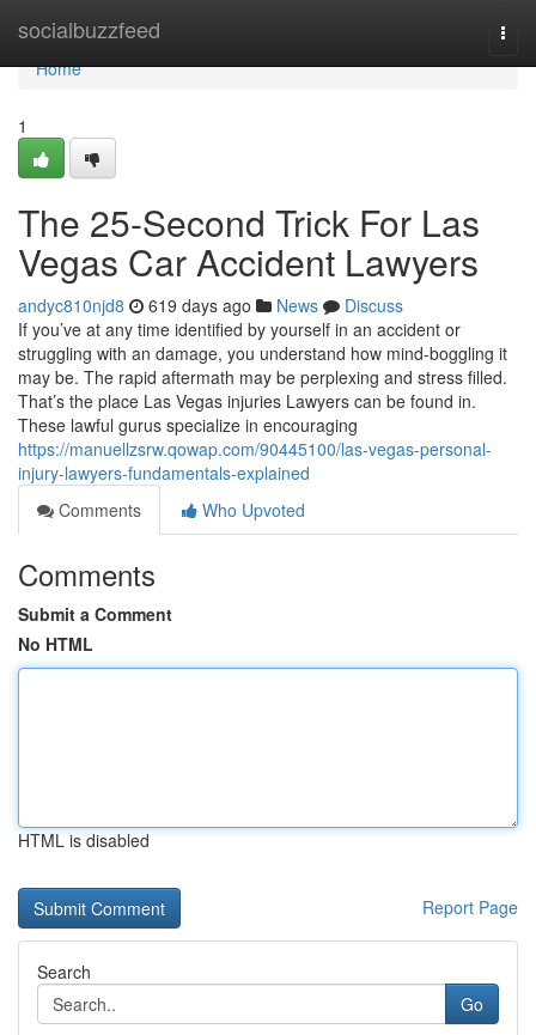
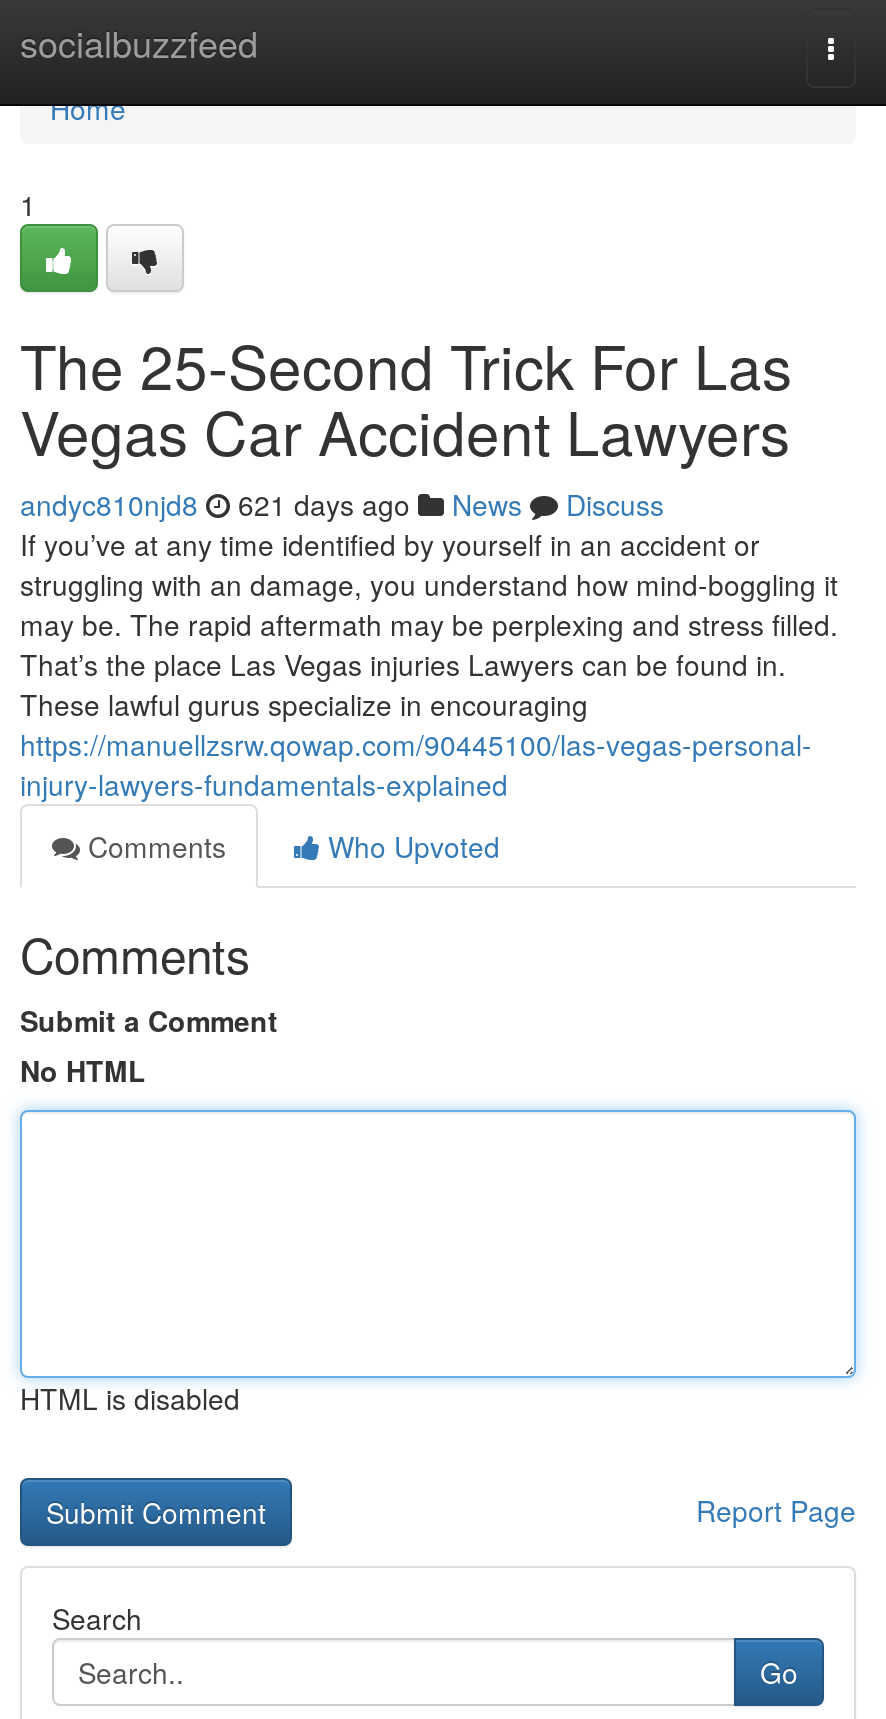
- andyc810njd8 619 days ago News Discuss
+ andyc810njd8 621 days ago News Discuss
